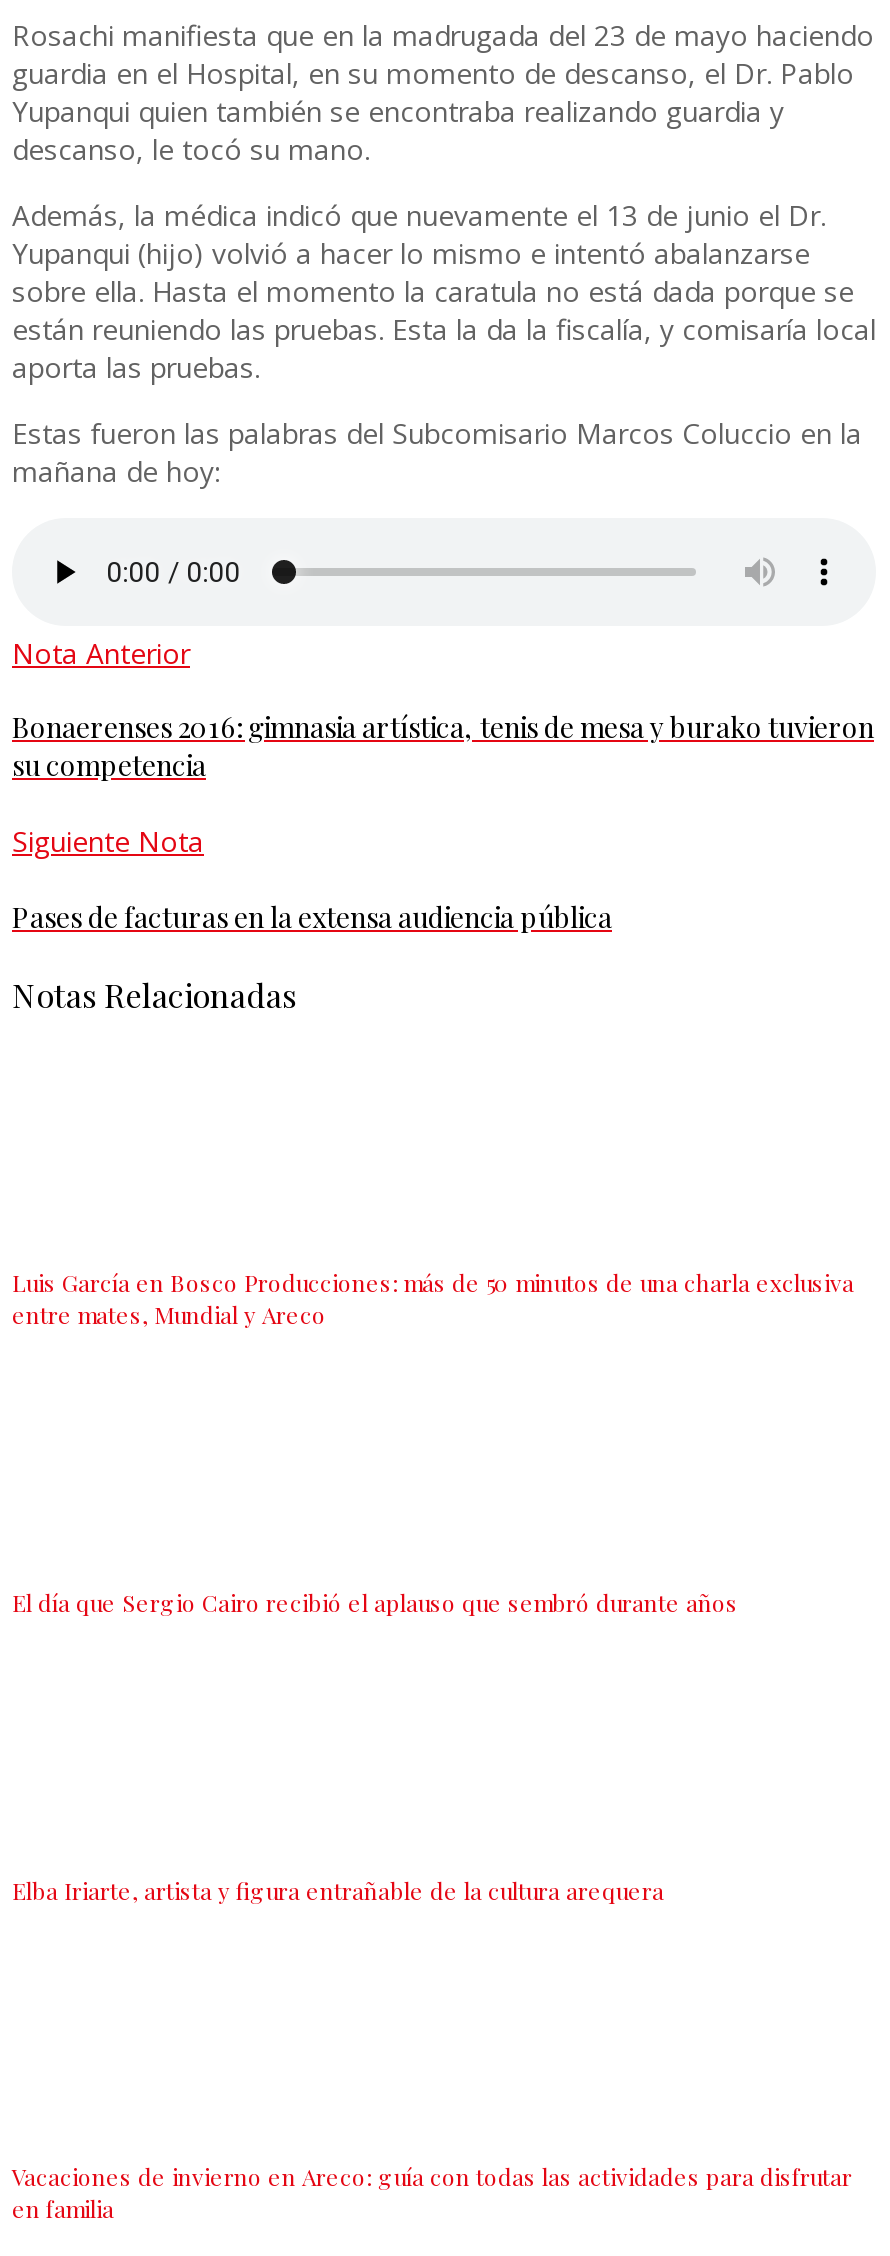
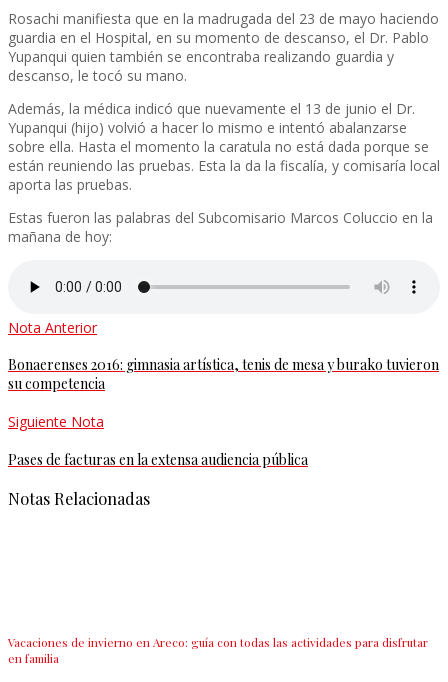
- Luis García en Bosco Producciones: más de 50 minutos de una charla exclusiva
- entre mates, Mundial y Areco

- El día que Sergio Cairo recibió el aplauso que sembró durante años

- Elba Iriarte, artista y figura entrañable de la cultura arequera
